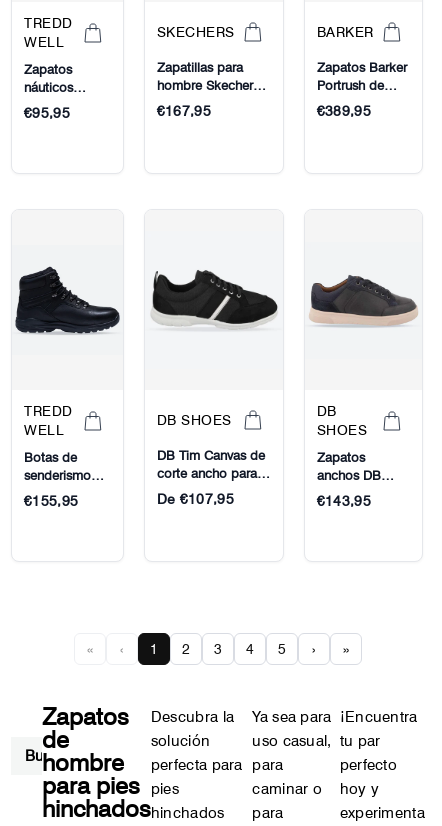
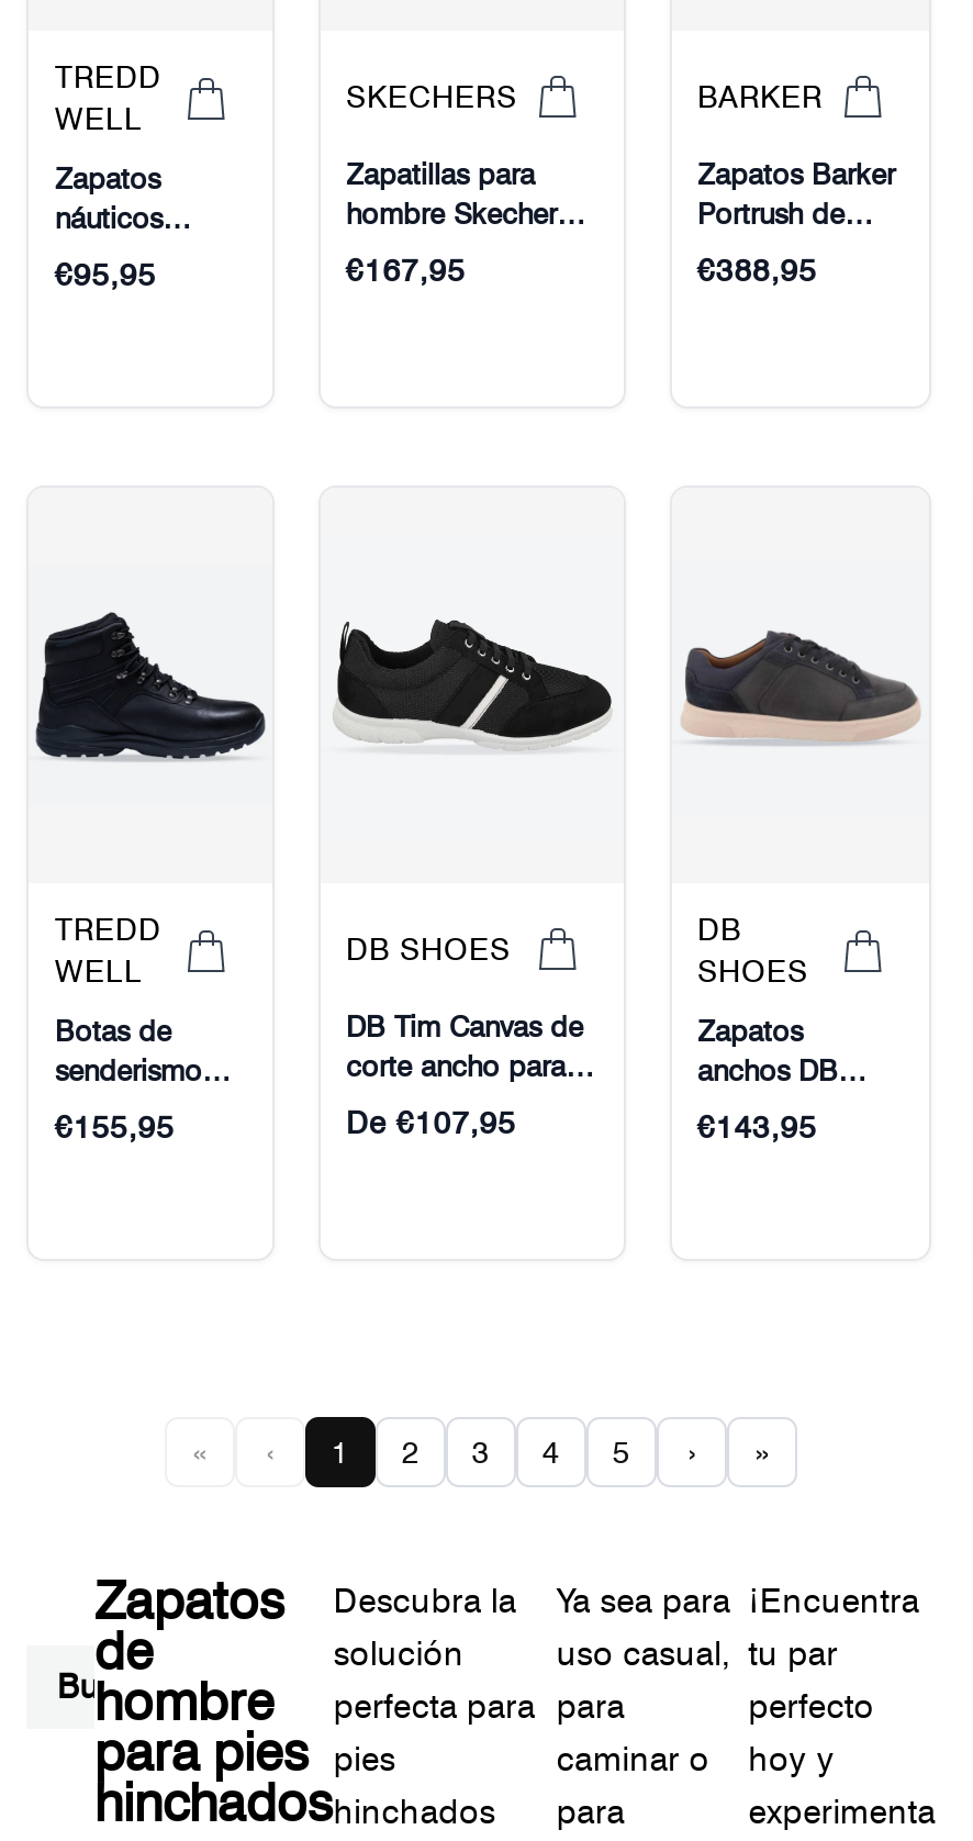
- €389,95
+ €388,95
